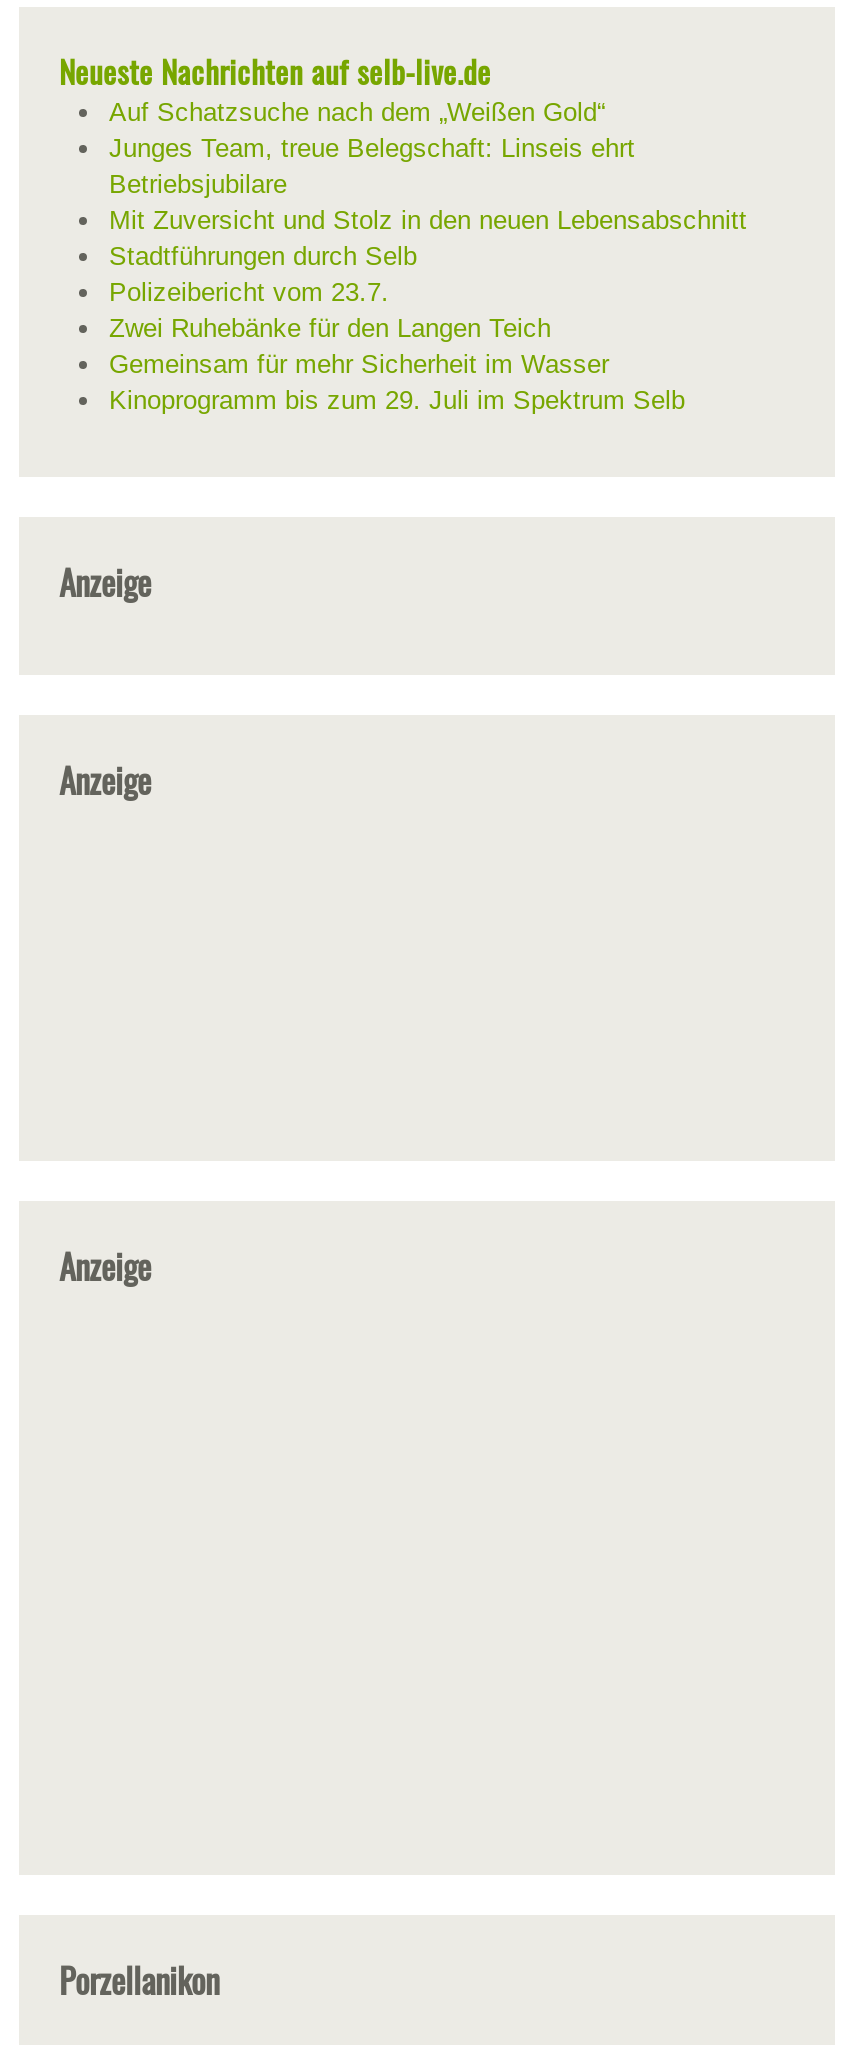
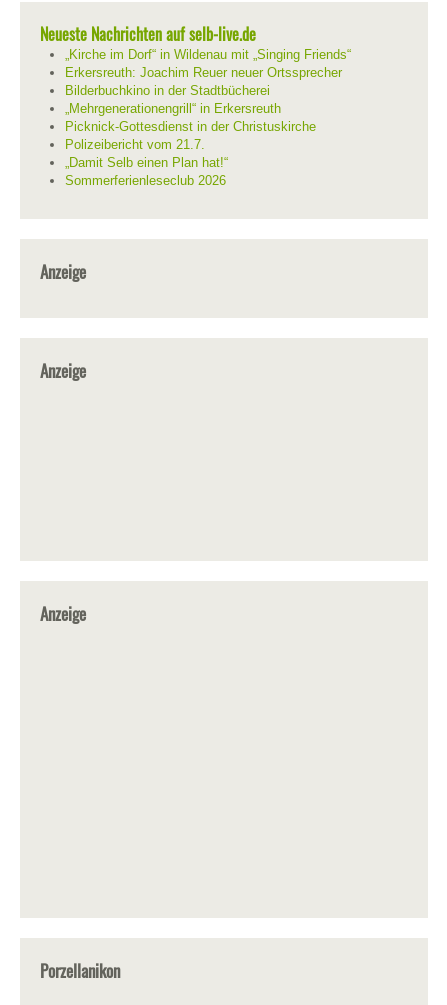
- Auf Schatzsuche nach dem „Weißen Gold“
- Junges Team, treue Belegschaft: Linseis ehrt
- Betriebsjubilare
- Mit Zuversicht und Stolz in den neuen Lebensabschnitt
- Stadtführungen durch Selb
- Polizeibericht vom 23.7.
- Zwei Ruhebänke für den Langen Teich
- Gemeinsam für mehr Sicherheit im Wasser
- Kinoprogramm bis zum 29. Juli im Spektrum Selb
+ „Kirche im Dorf“ in Wildenau mit „Singing Friends“
+ Erkersreuth: Joachim Reuer neuer Ortssprecher
+ Bilderbuchkino in der Stadtbücherei
+ „Mehrgenerationengrill“ in Erkersreuth
+ Picknick-Gottesdienst in der Christuskirche
+ Polizeibericht vom 21.7.
+ „Damit Selb einen Plan hat!“
+ Sommerferienleseclub 2026
